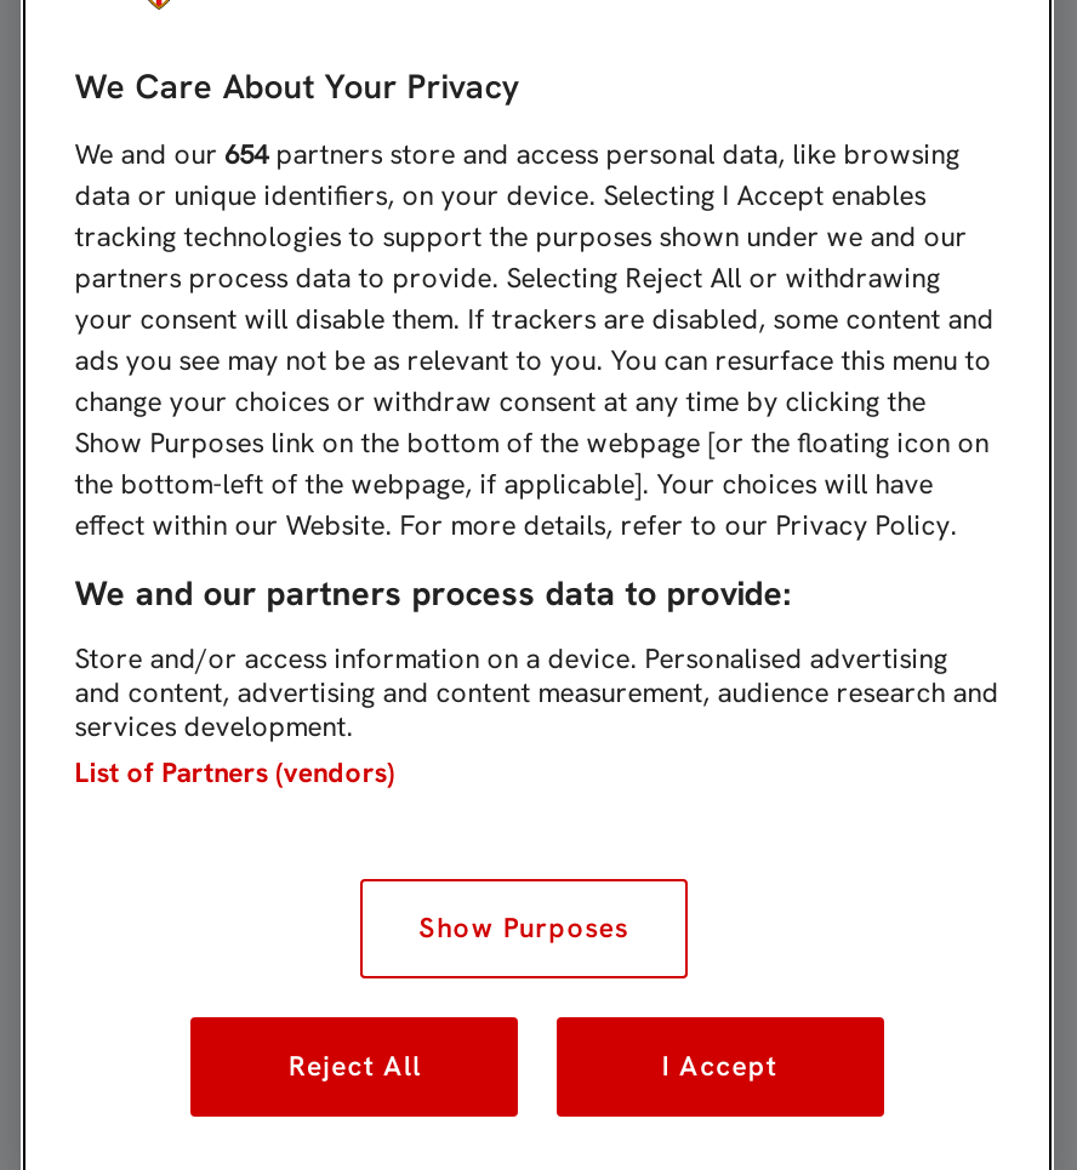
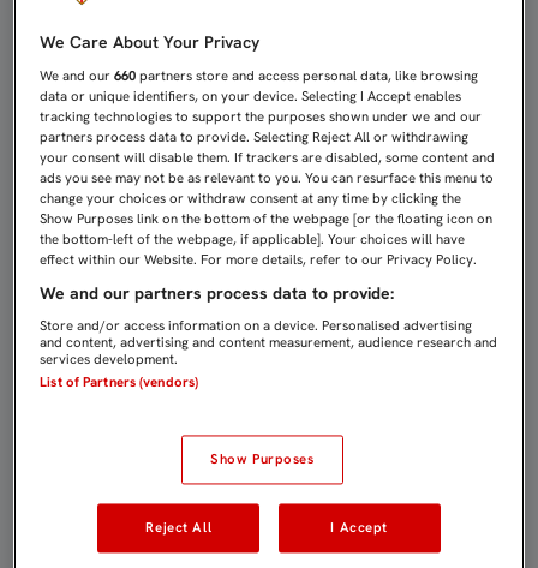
- We and our 654 partners store and access personal data, like browsing
+ We and our 660 partners store and access personal data, like browsing
